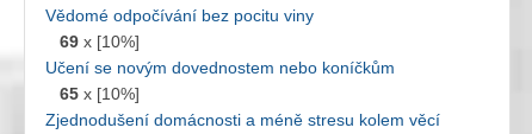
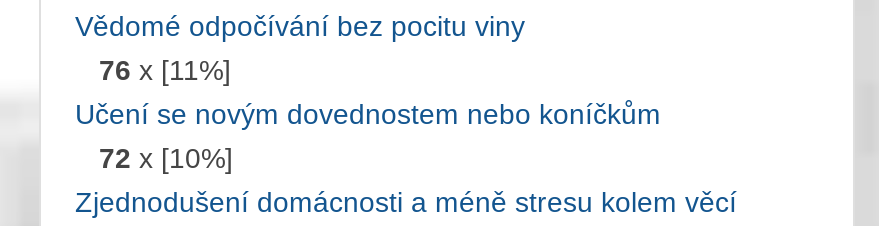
- 69 x [10%]
+ 76 x [11%]

- 65 x [10%]
+ 72 x [10%]
